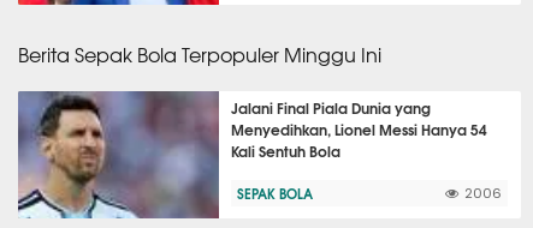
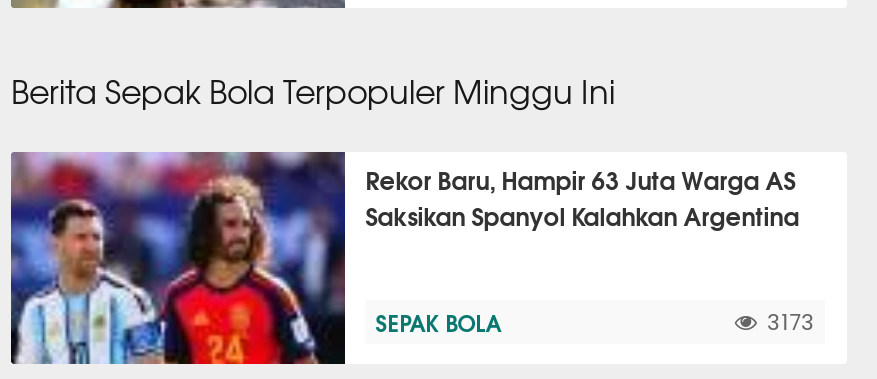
- [image]
- Jalani Final Piala Dunia yang
- Menyedihkan, Lionel Messi Hanya 54
- Kali Sentuh Bola
+ [image]
+ Rekor Baru, Hampir 63 Juta Warga AS
+ Saksikan Spanyol Kalahkan Argentina

- 2006
+ 3173
